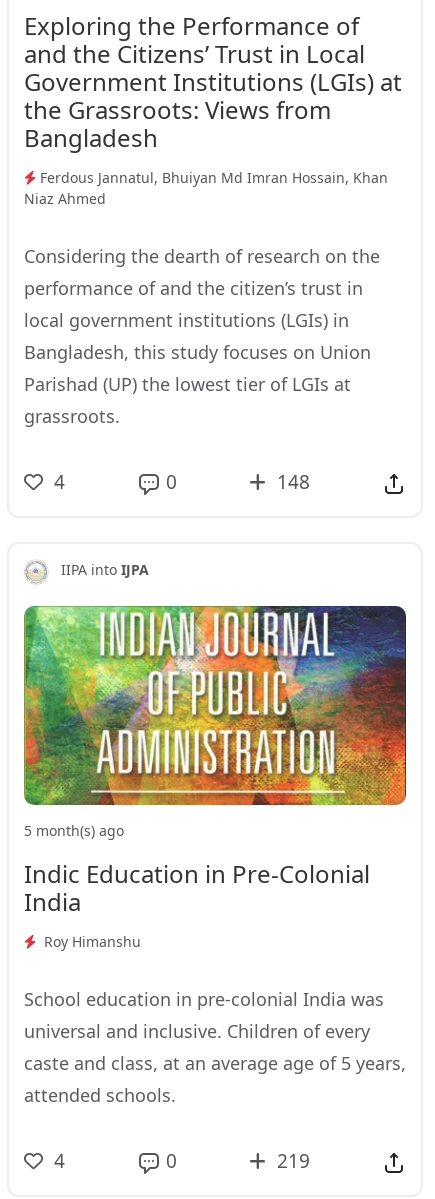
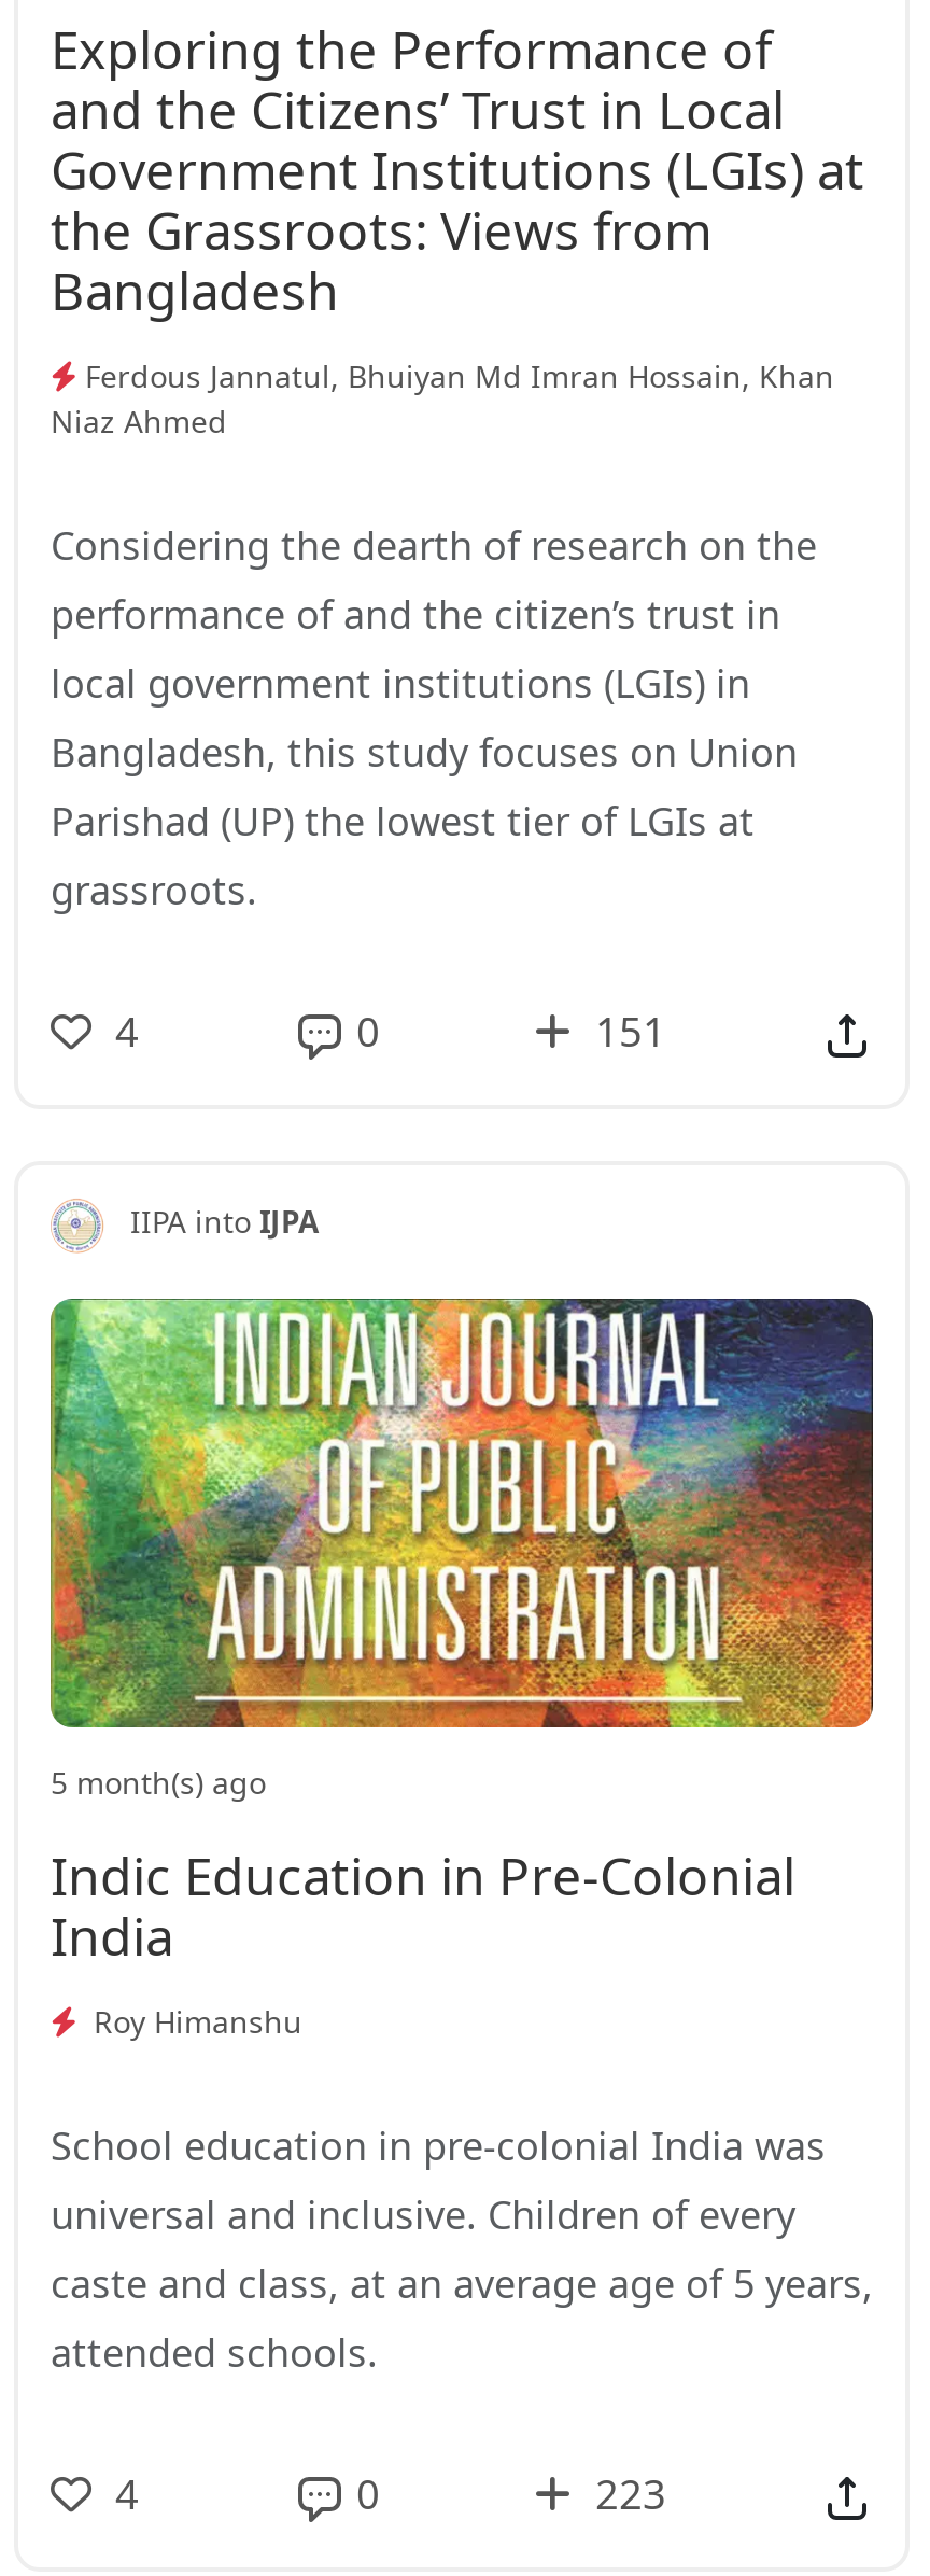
- 148
+ 151

- 219
+ 223
